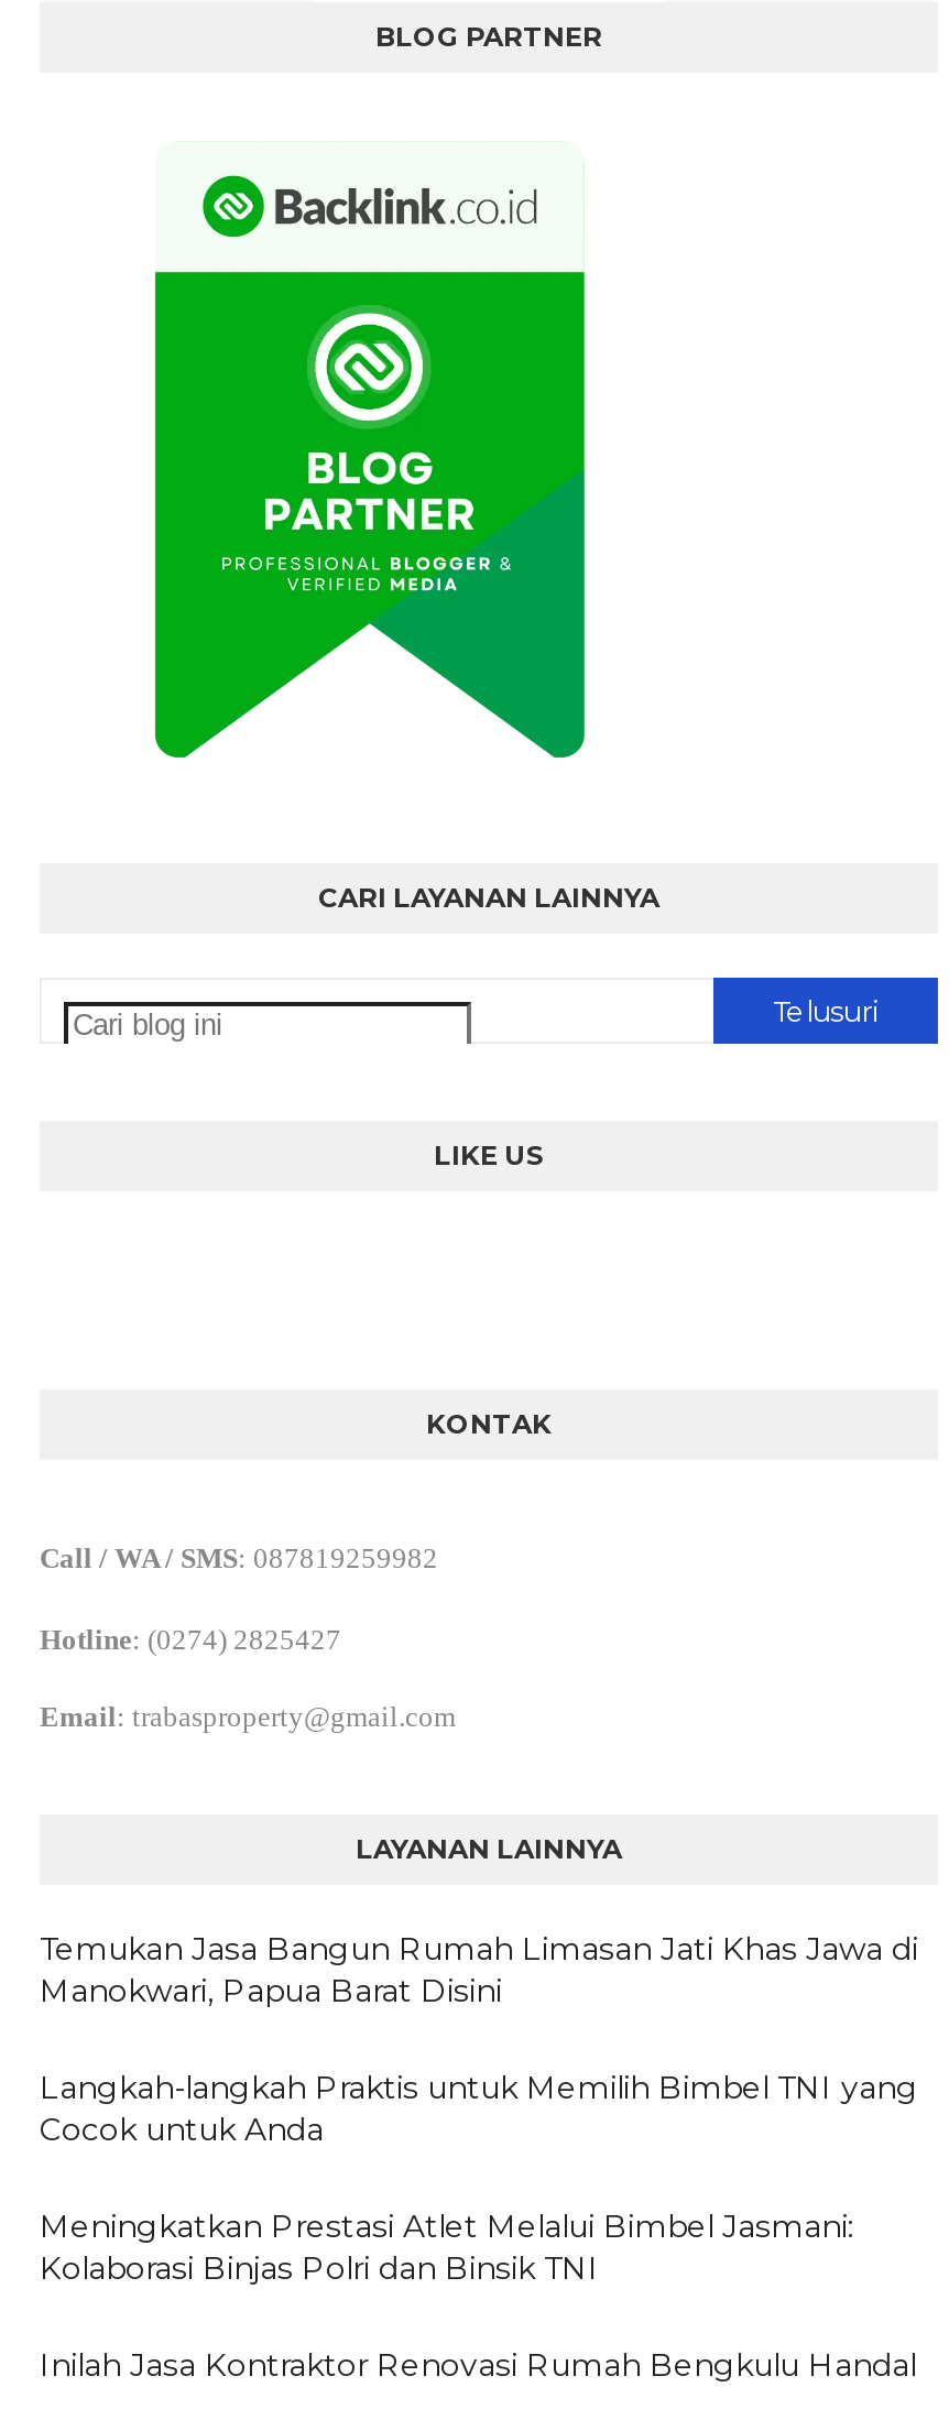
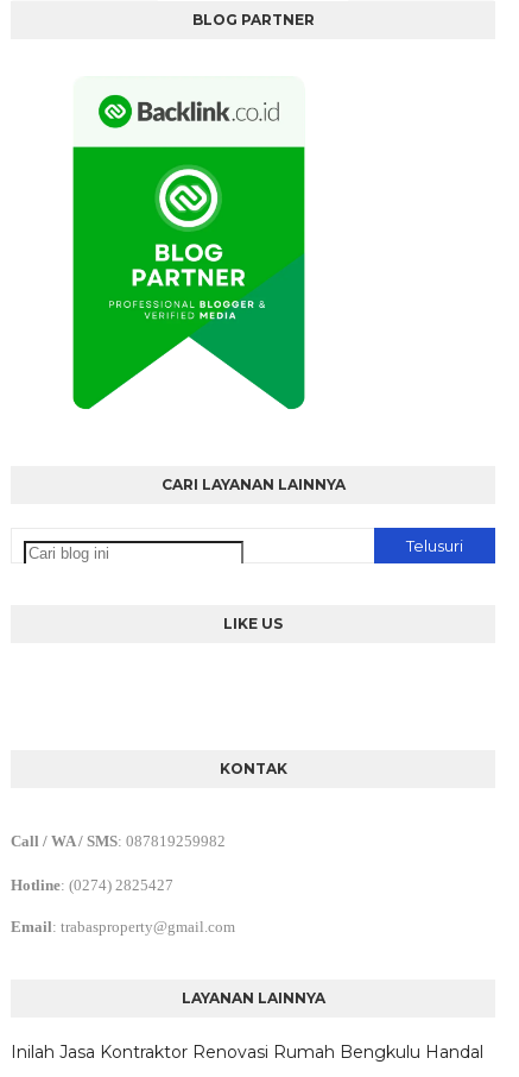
- Temukan Jasa Bangun Rumah Limasan Jati Khas Jawa di
- Manokwari, Papua Barat Disini
- Langkah-langkah Praktis untuk Memilih Bimbel TNI yang
- Cocok untuk Anda
- Meningkatkan Prestasi Atlet Melalui Bimbel Jasmani:
- Kolaborasi Binjas Polri dan Binsik TNI
